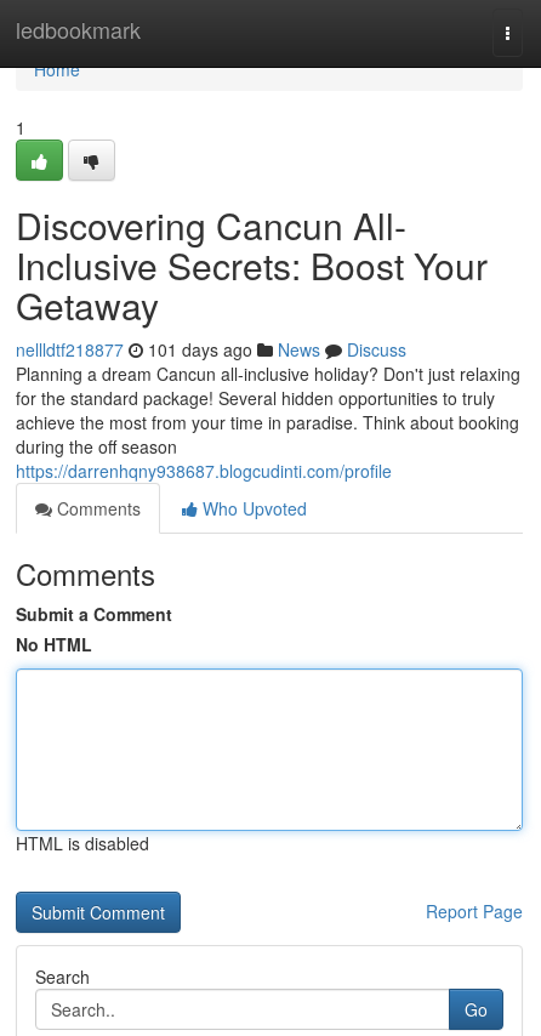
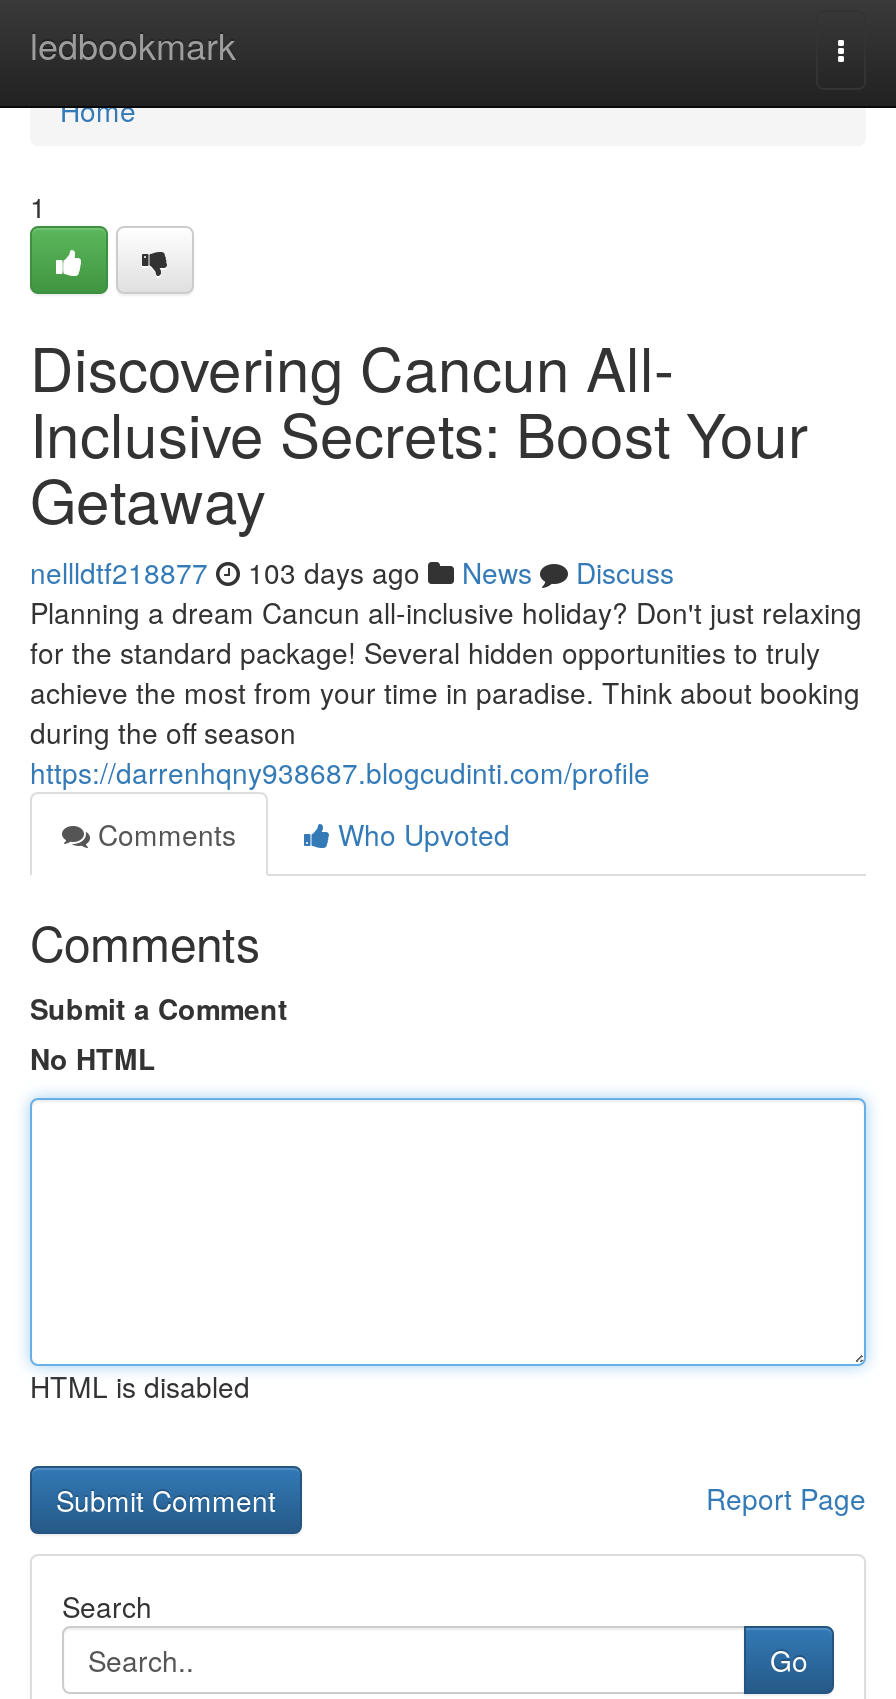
- nellldtf218877 101 days ago News Discuss
+ nellldtf218877 103 days ago News Discuss
